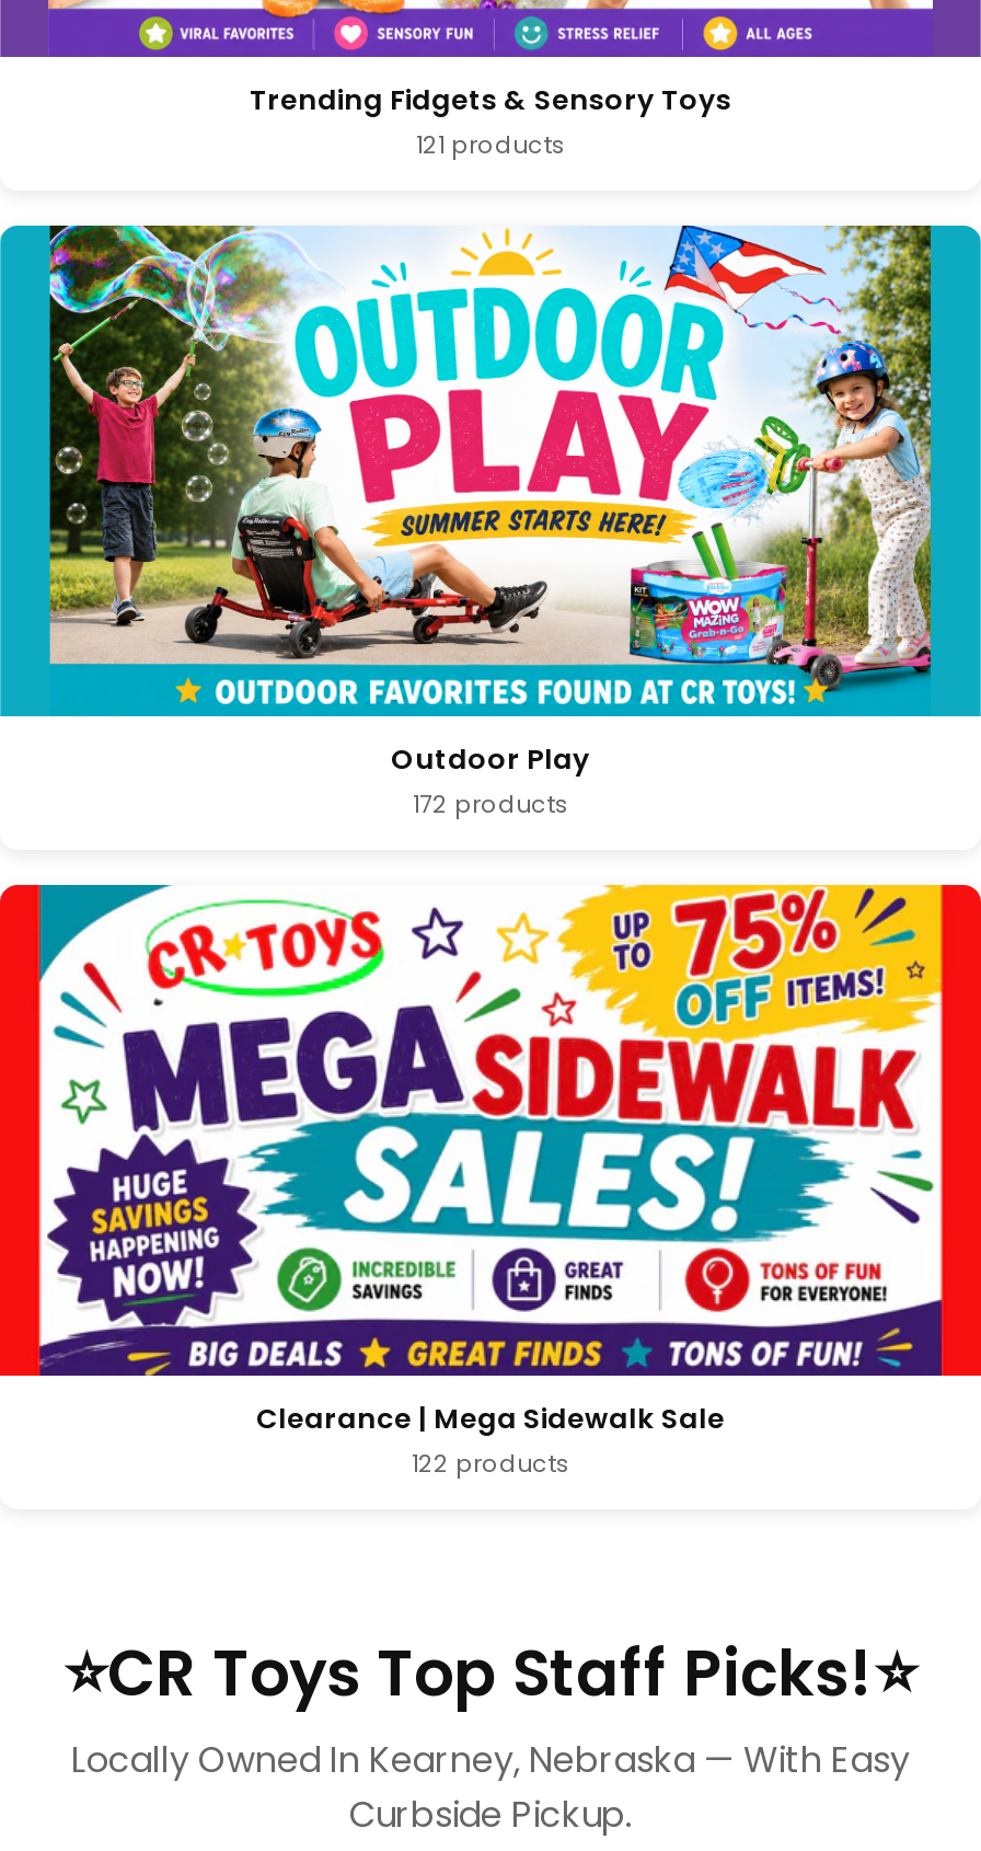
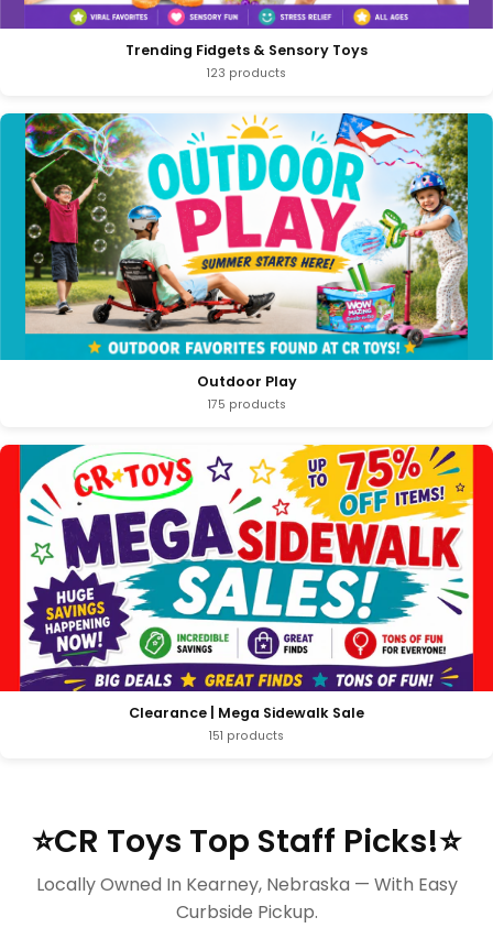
- 121 products
+ 123 products

- 172 products
+ 175 products

- 122 products
+ 151 products
